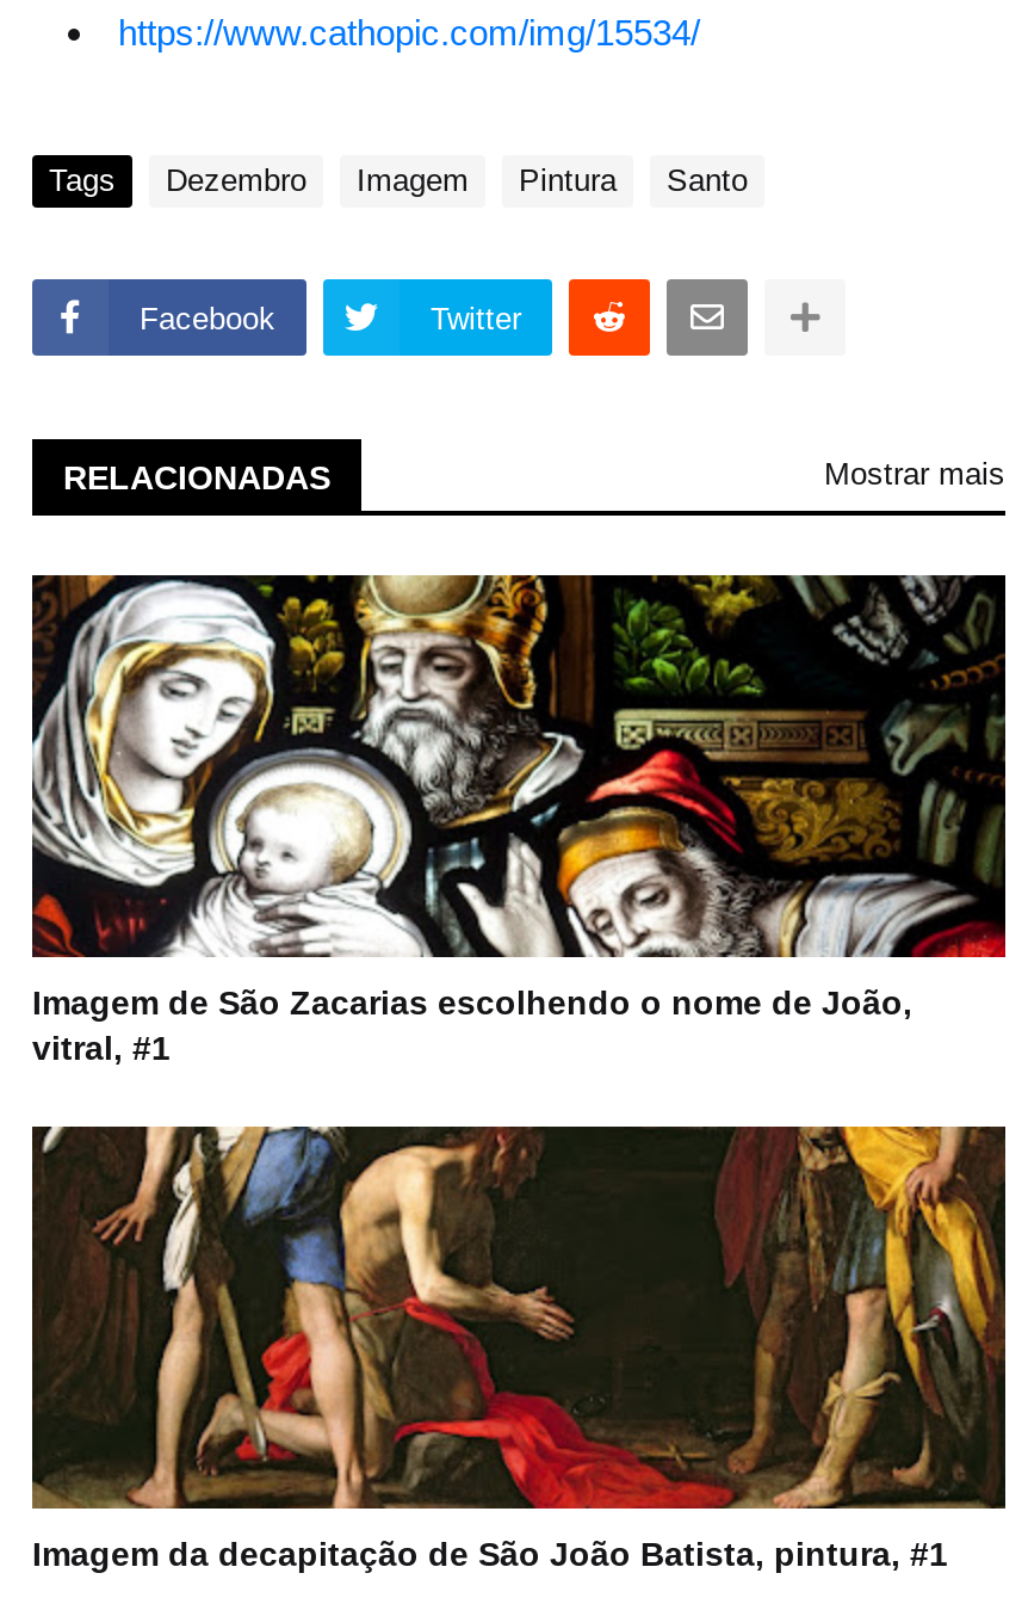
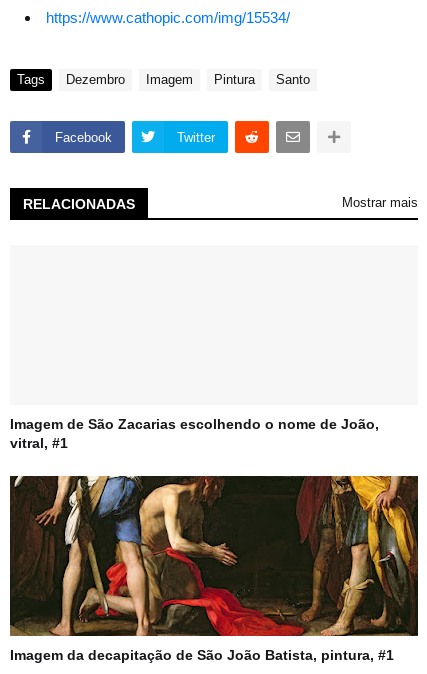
- [image]
